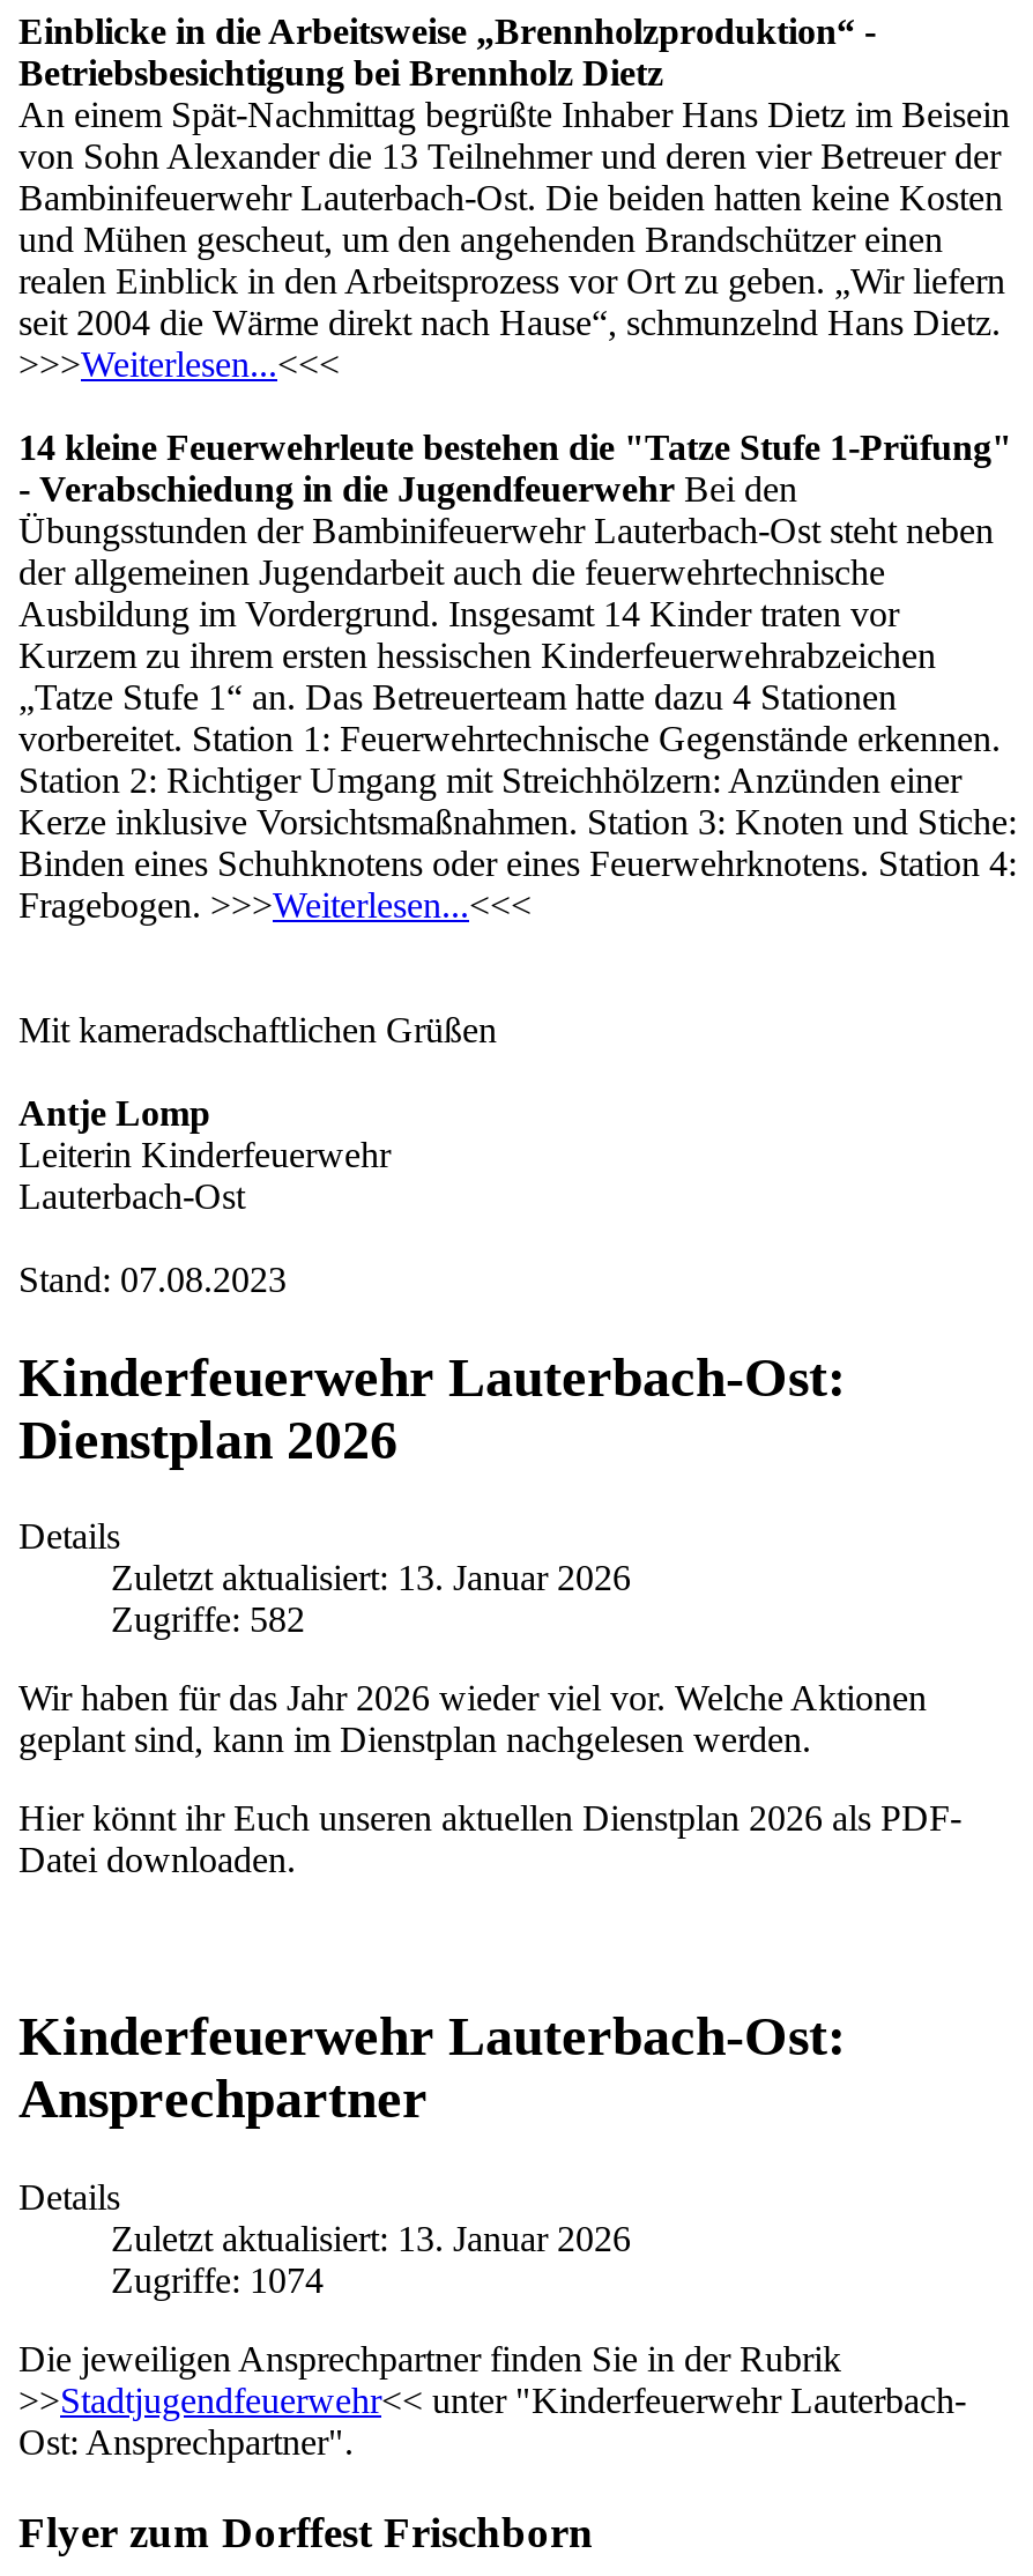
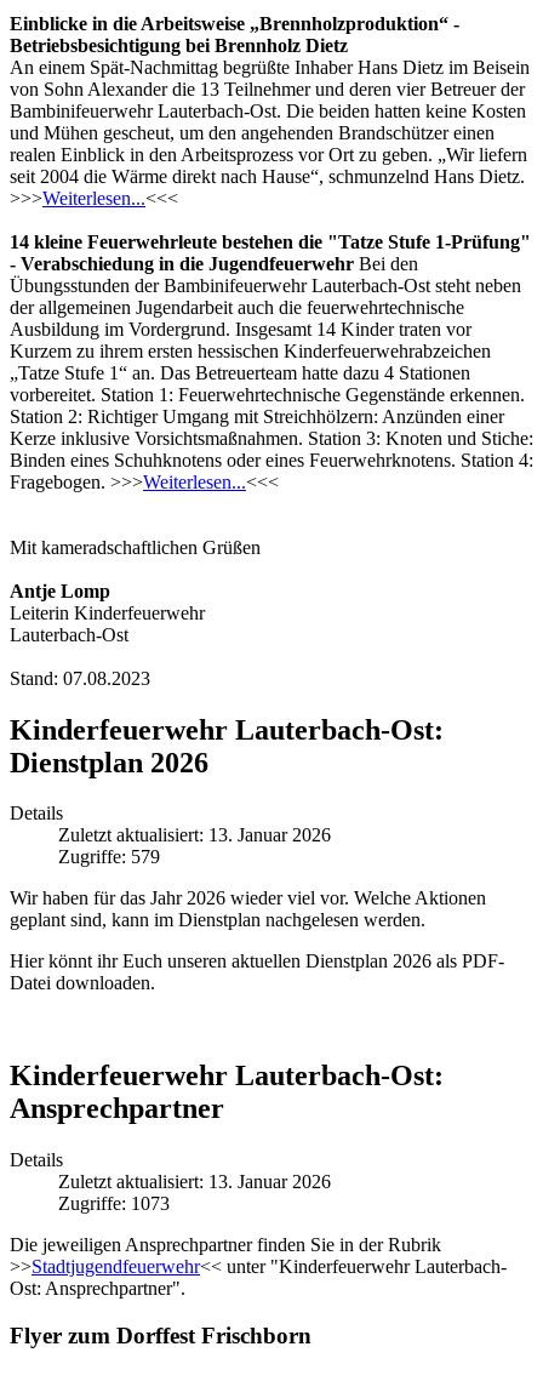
- Zugriffe: 582
+ Zugriffe: 579

- Zugriffe: 1074
+ Zugriffe: 1073
